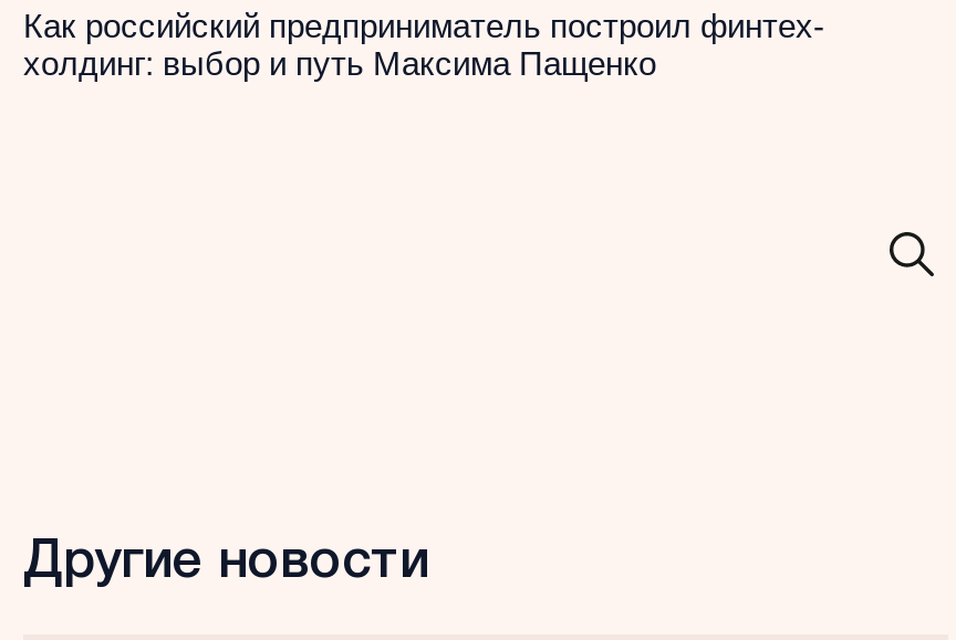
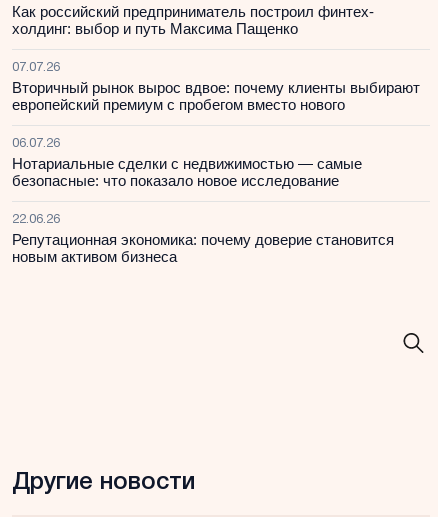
+ 07.07.26
+ Вторичный рынок вырос вдвое: почему клиенты выбирают
+ европейский премиум с пробегом вместо нового
+ 06.07.26
+ Нотариальные сделки с недвижимостью — самые
+ безопасные: что показало новое исследование
+ 22.06.26
+ Репутационная экономика: почему доверие становится
+ новым активом бизнеса
